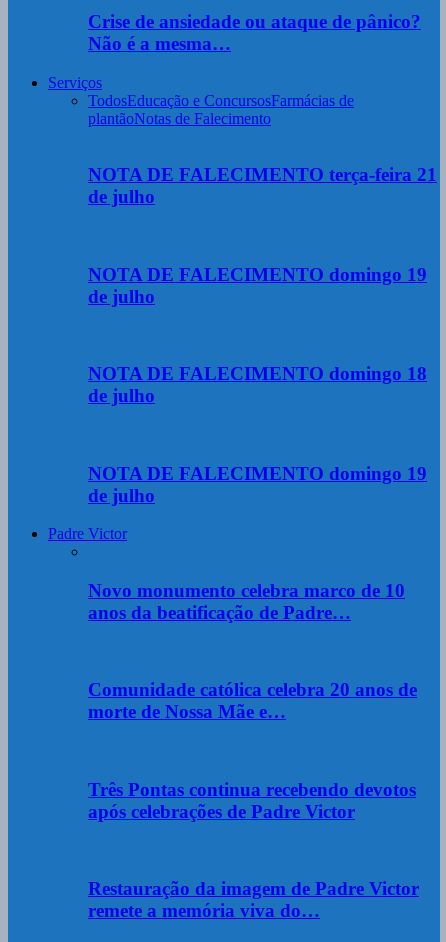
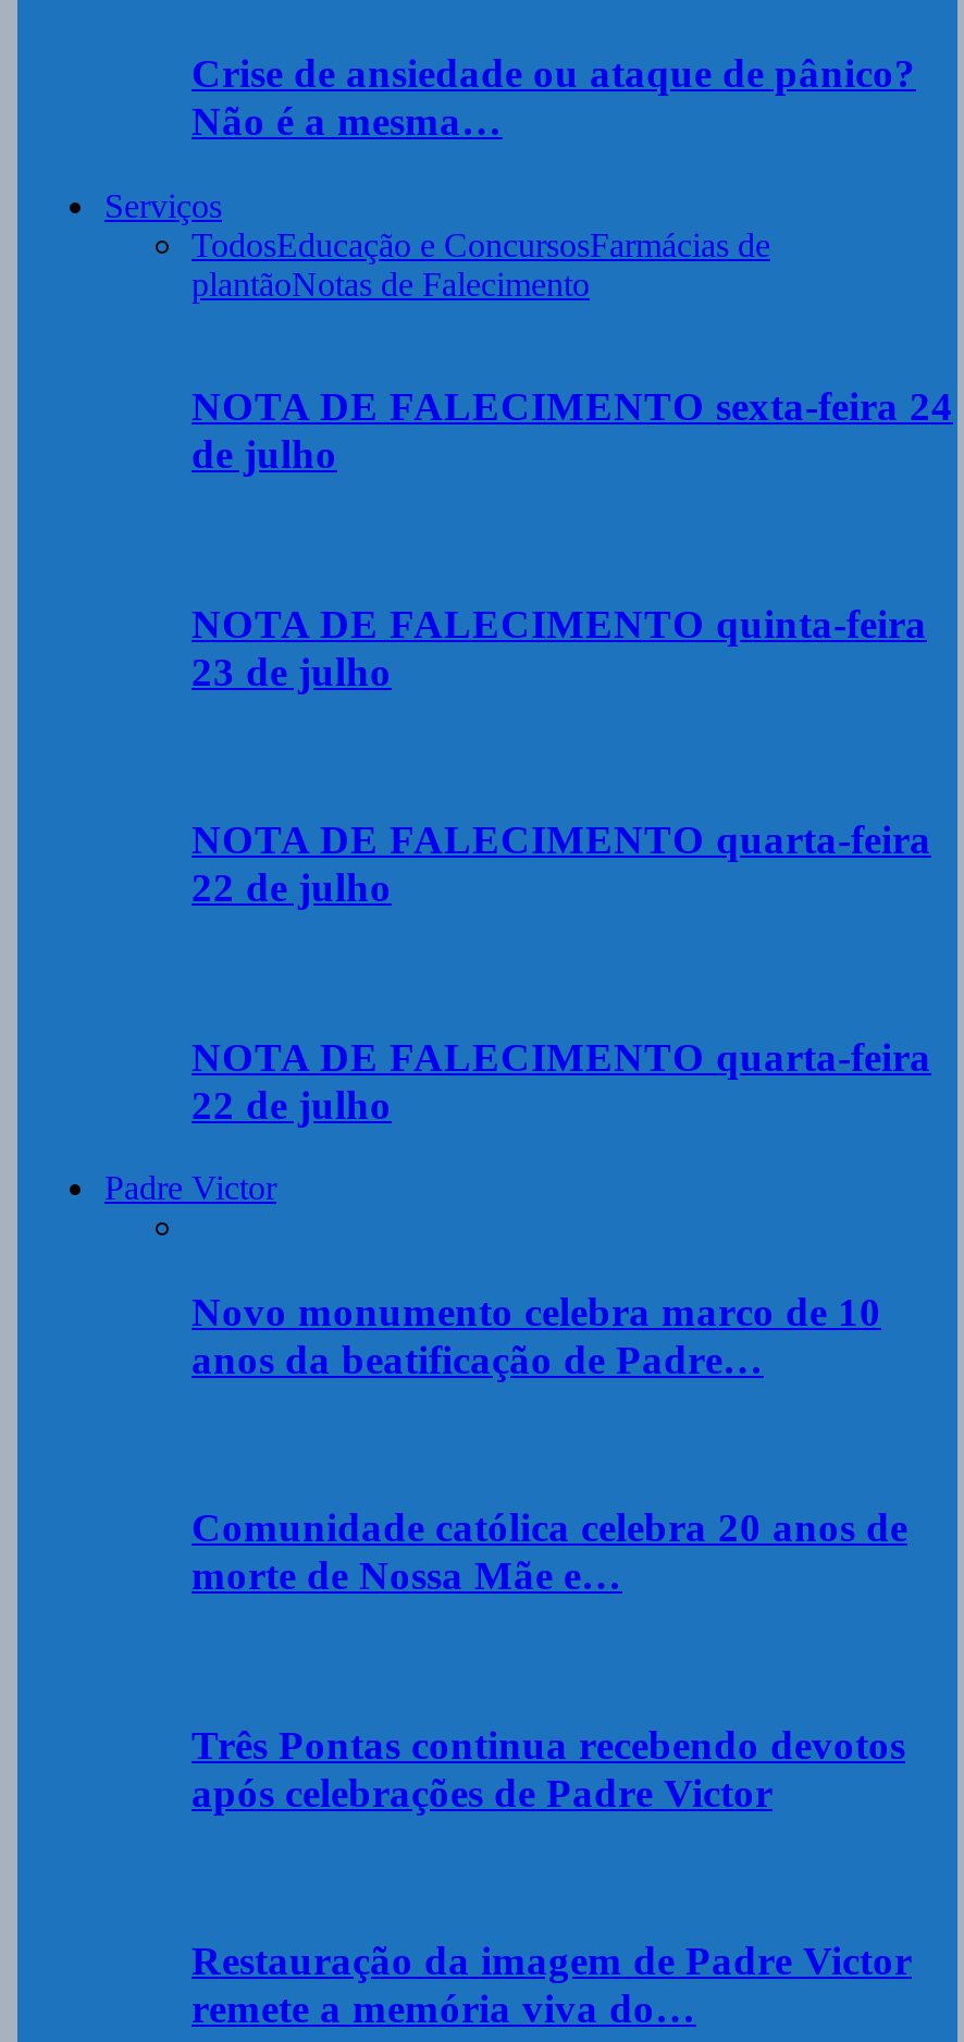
- NOTA DE FALECIMENTO terça-feira 21
+ NOTA DE FALECIMENTO sexta-feira 24

- NOTA DE FALECIMENTO domingo 19
- de julho
+ NOTA DE FALECIMENTO quinta-feira
+ 23 de julho

- NOTA DE FALECIMENTO domingo 18
- de julho
+ NOTA DE FALECIMENTO quarta-feira
+ 22 de julho

- NOTA DE FALECIMENTO domingo 19
- de julho
+ NOTA DE FALECIMENTO quarta-feira
+ 22 de julho
